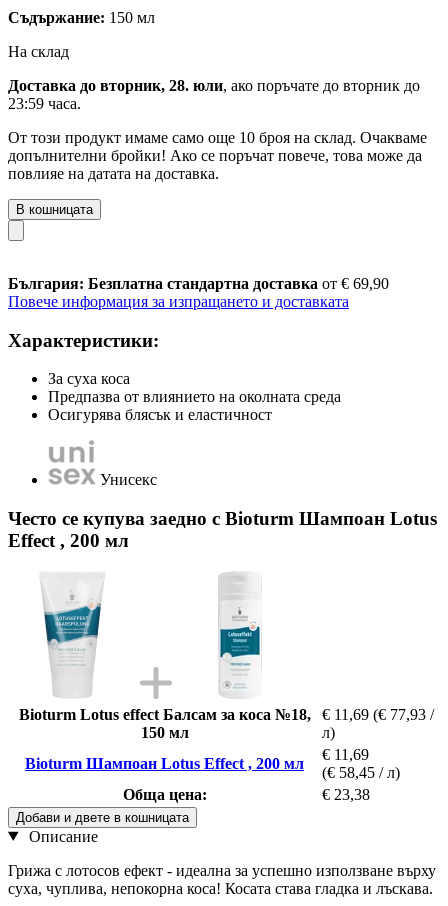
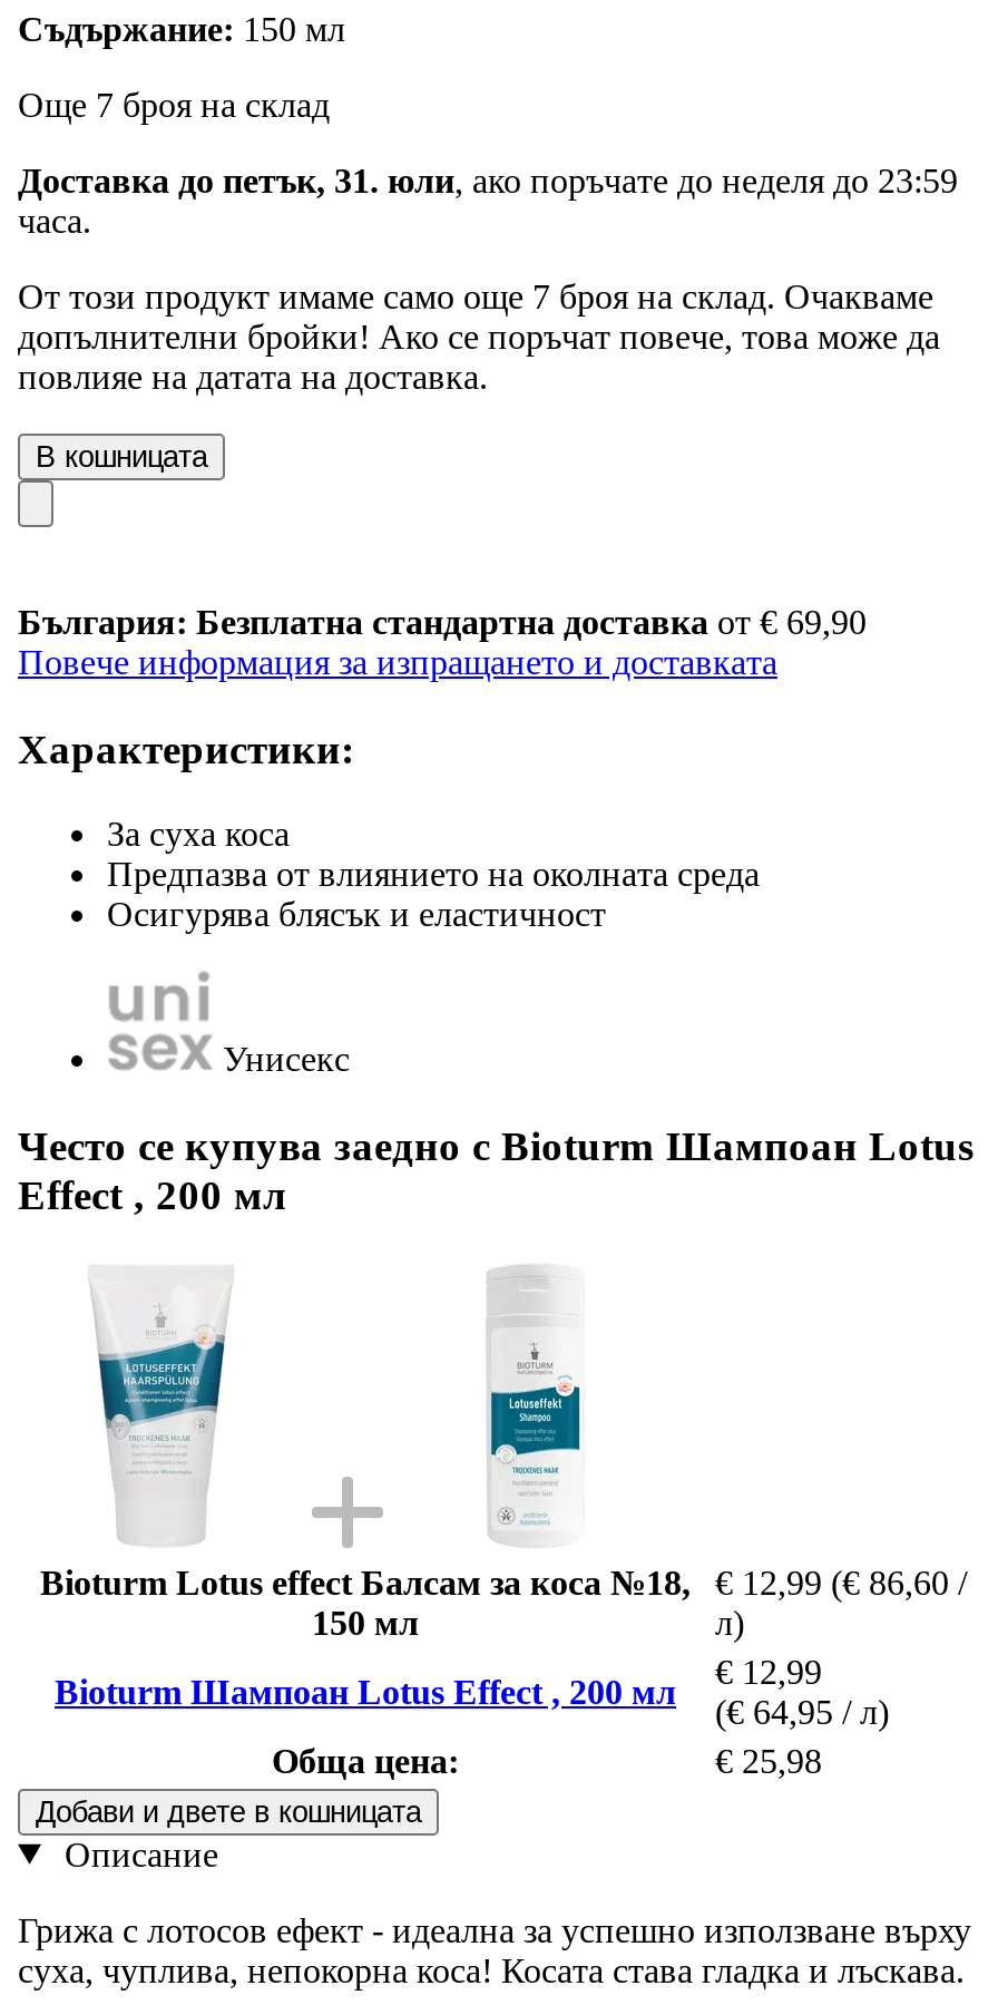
- На склад
+ Още 7 броя на склад

- Доставка до вторник, 28. юли, ако поръчате до вторник до
- 23:59 часа.
+ Доставка до петък, 31. юли, ако поръчате до неделя до 23:59
+ часа.

- От този продукт имаме само още 10 броя на склад. Очакваме
+ От този продукт имаме само още 7 броя на склад. Очакваме

- Bioturm Lotus effect Балсам за коса №18, € 11,69 (€ 77,93 /
+ Bioturm Lotus effect Балсам за коса №18, € 12,99 (€ 86,60 /

- € 11,69
+ € 12,99

- (€ 58,45 / л)
+ (€ 64,95 / л)

- € 23,38
+ € 25,98
